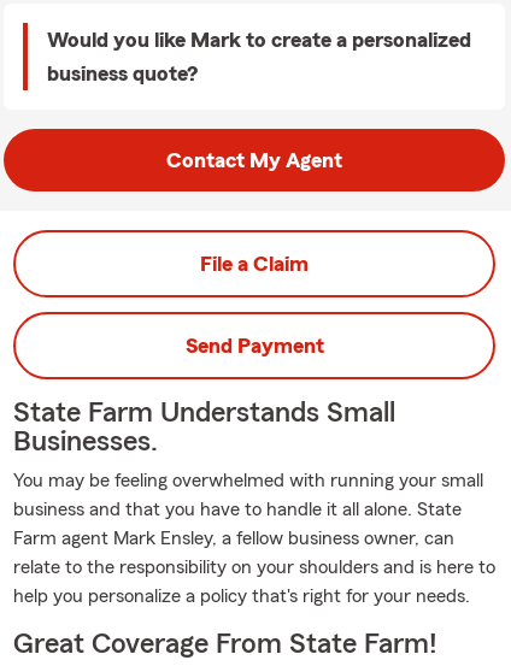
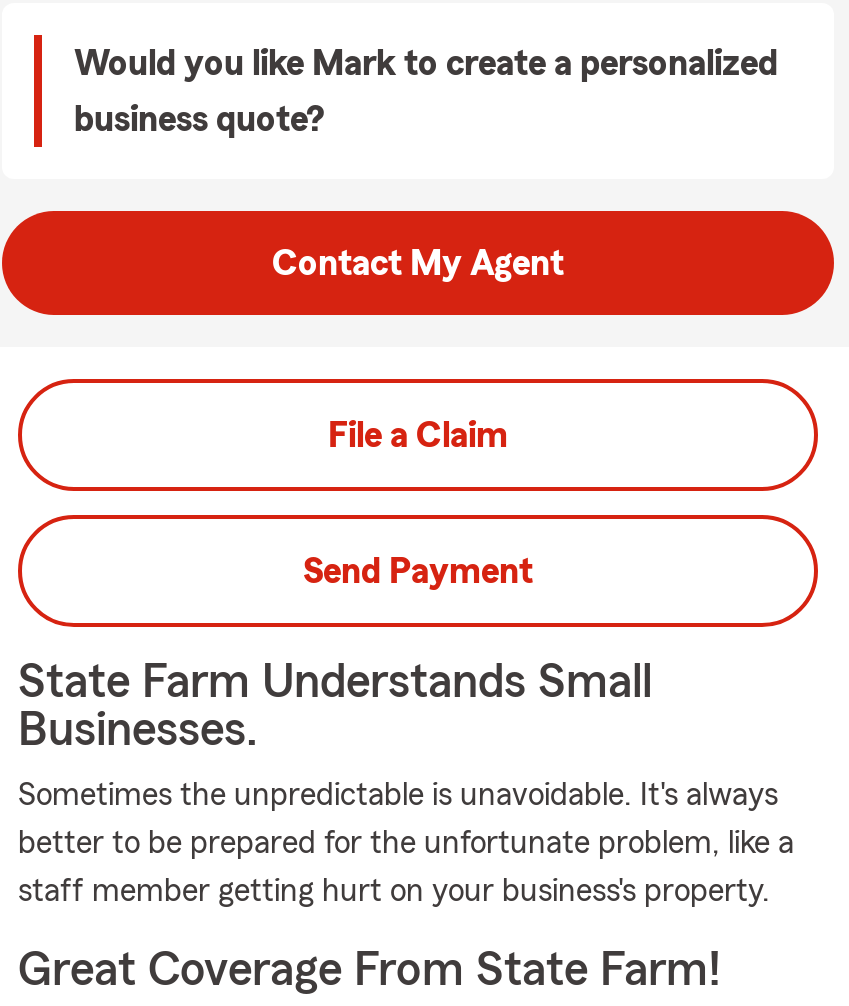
- You may be feeling overwhelmed with running your small
- business and that you have to handle it all alone. State
- Farm agent Mark Ensley, a fellow business owner, can
- relate to the responsibility on your shoulders and is here to
- help you personalize a policy that's right for your needs.
+ Sometimes the unpredictable is unavoidable. It's always
+ better to be prepared for the unfortunate problem, like a
+ staff member getting hurt on your business's property.
